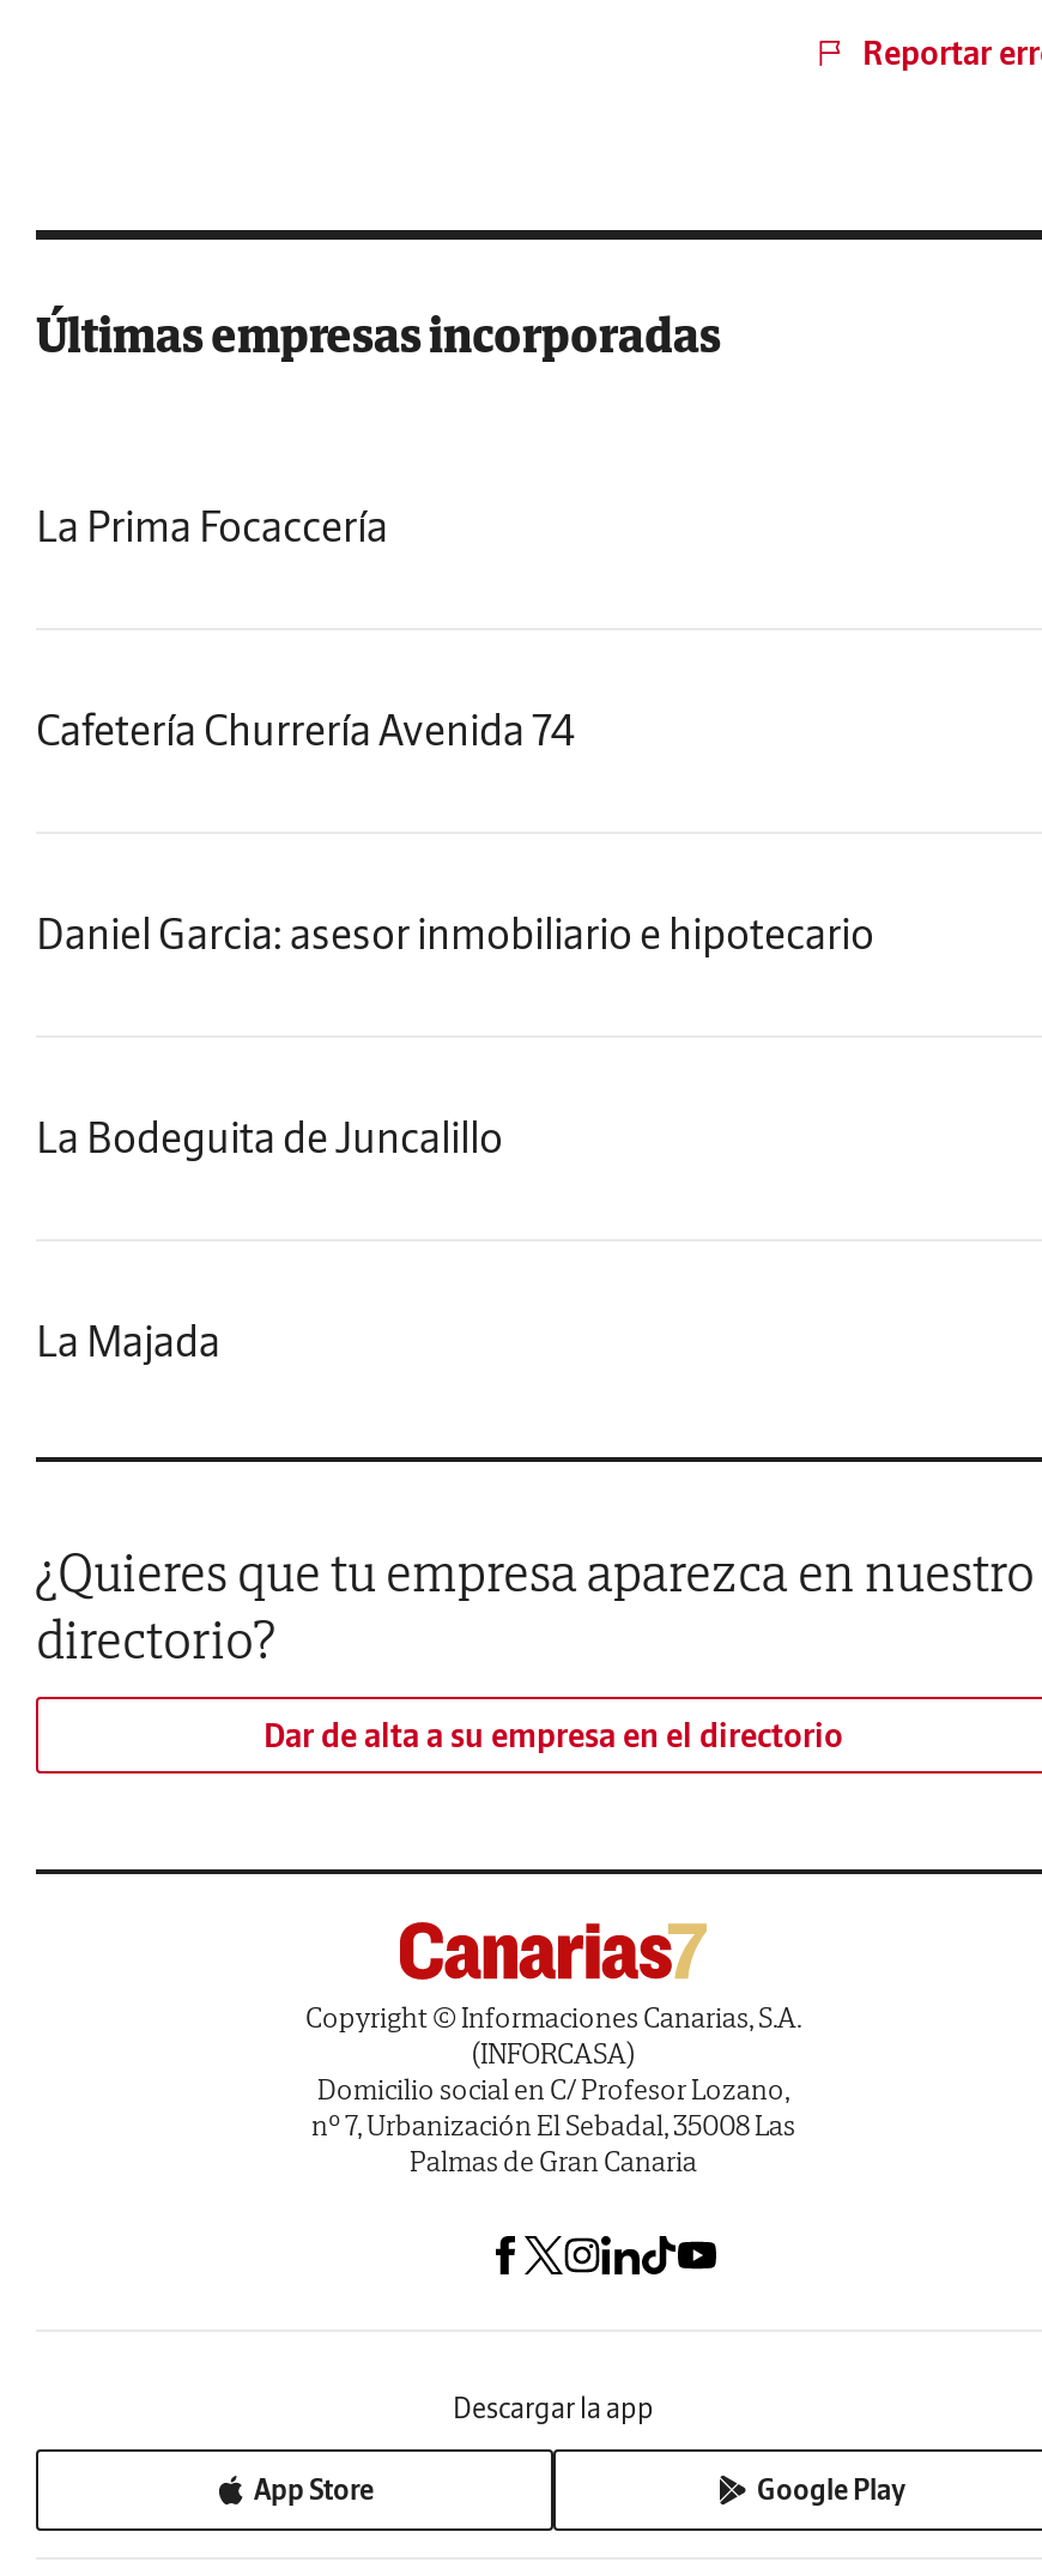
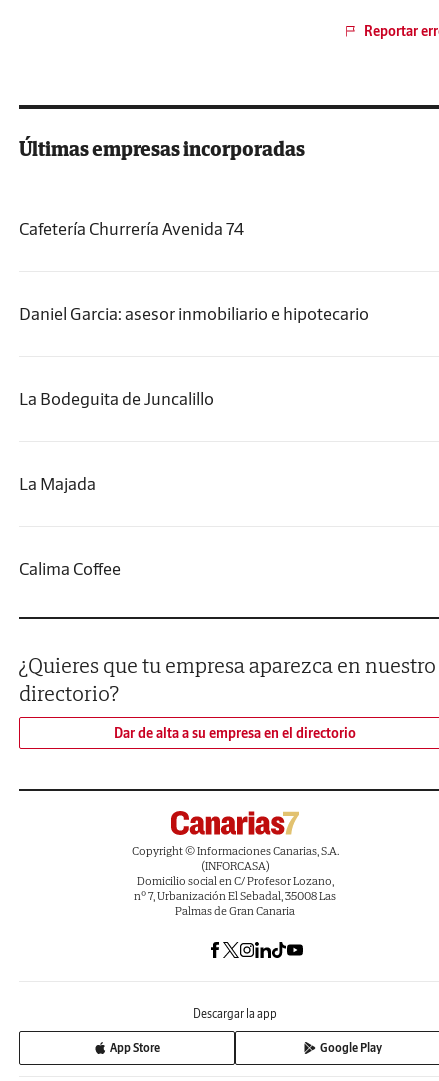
- La Prima Focaccería

moved up: Cafetería Churrería Avenida 74 | Daniel Garcia: asesor inmobiliario e hipotecario | La Bodeguita de Juncalillo | La Majada

+ Calima Coffee
